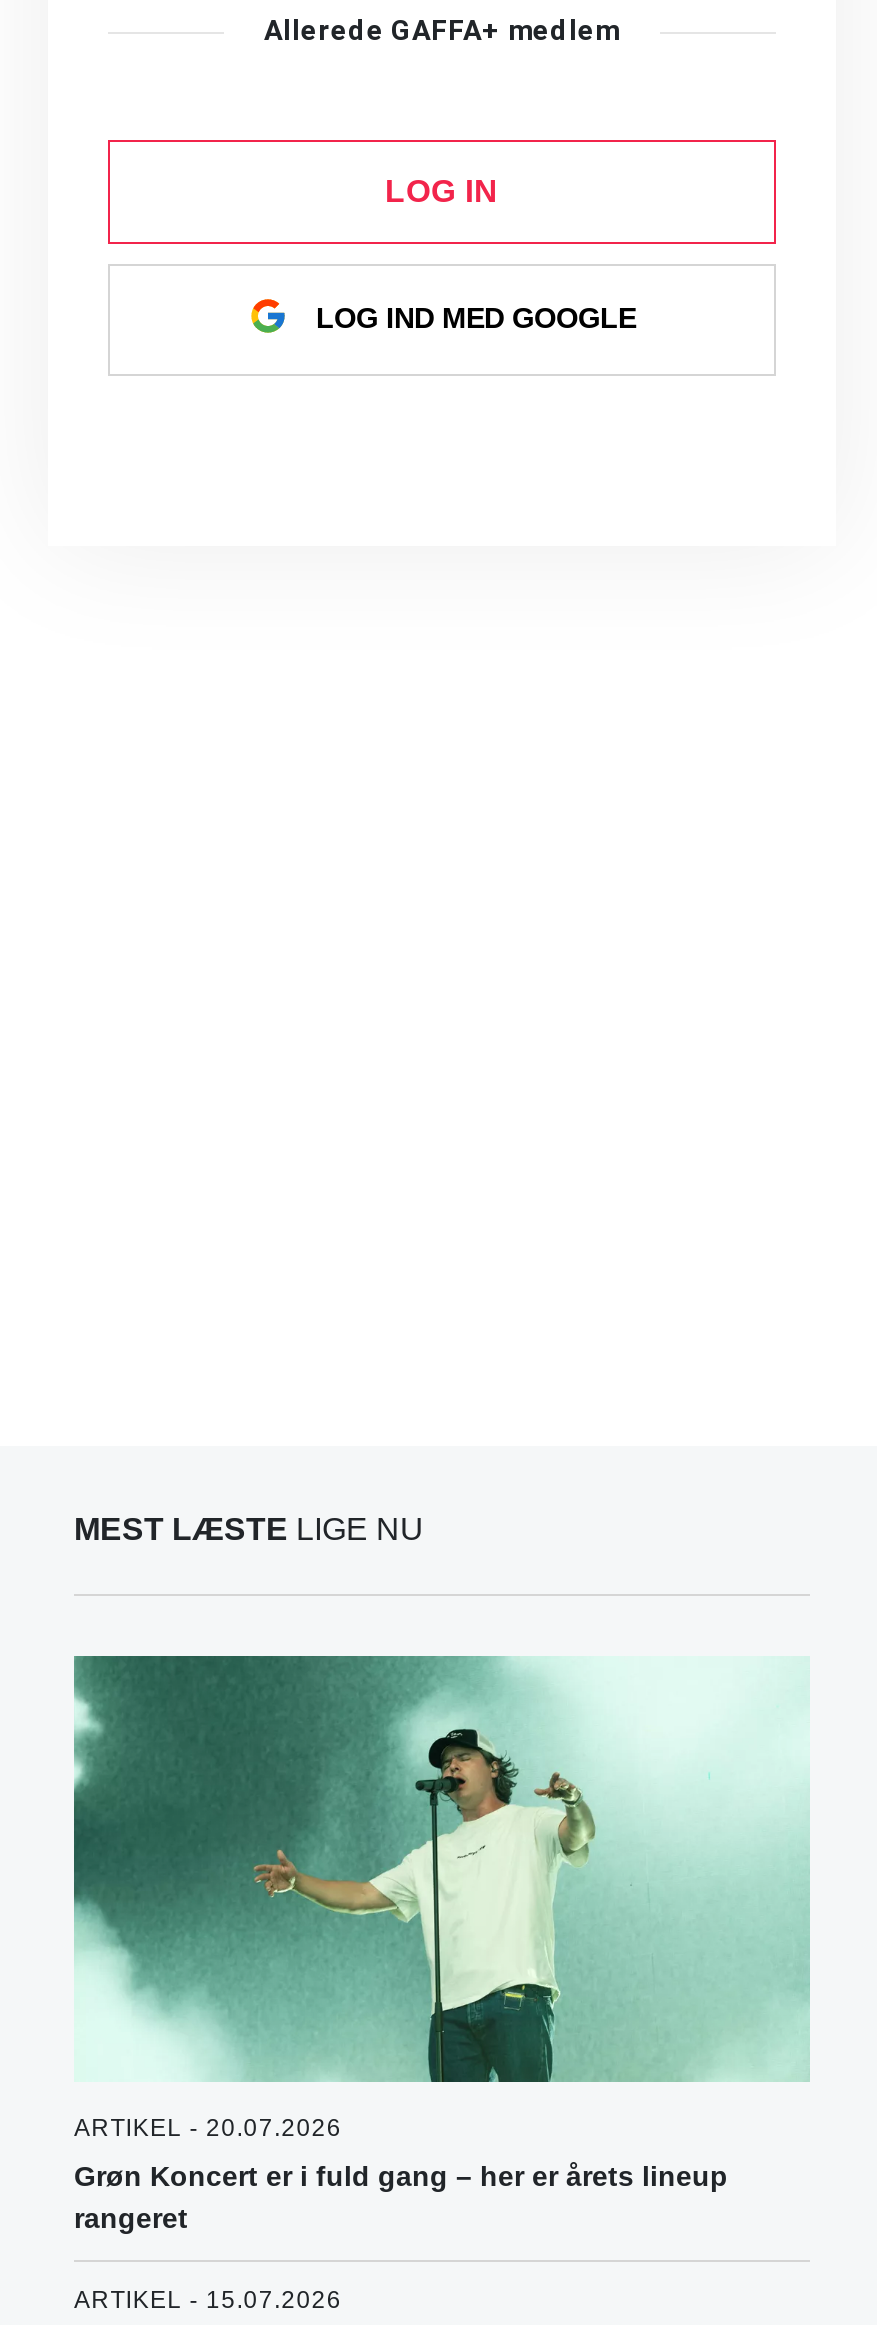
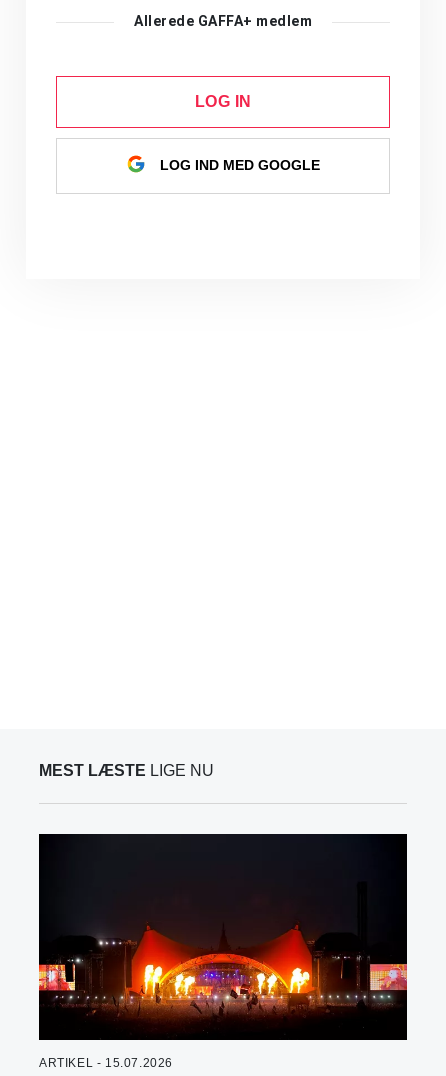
- [image]
+ [image]

- ARTIKEL - 20.07.2026
- Grøn Koncert er i fuld gang – her er årets lineup
- rangeret
